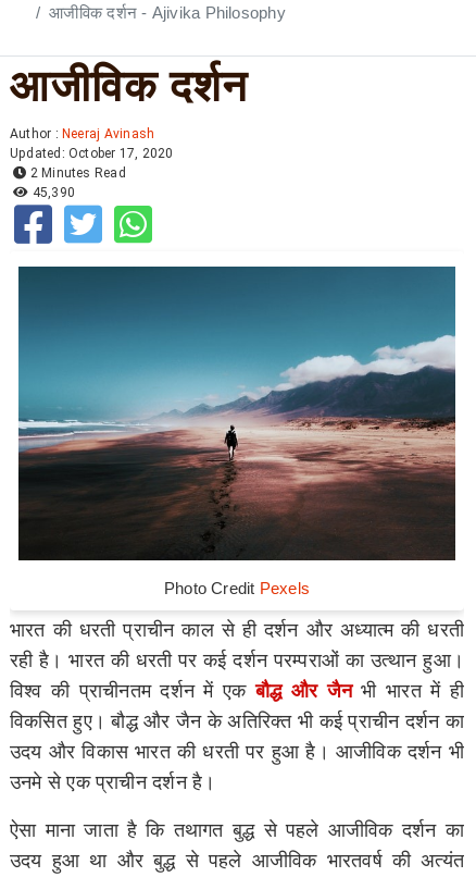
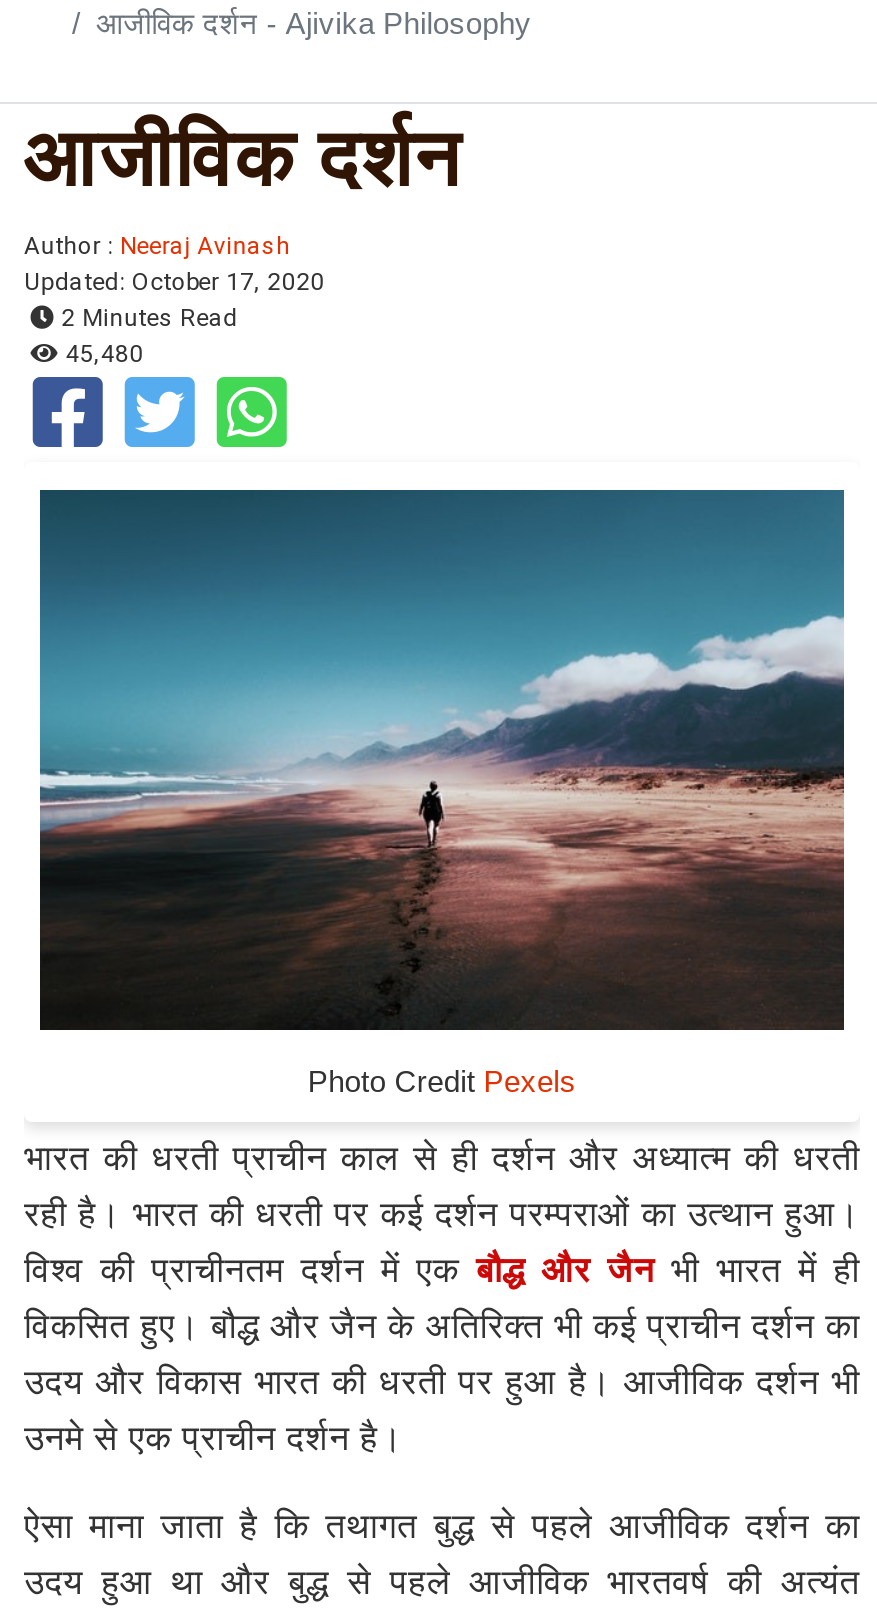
- 45,390
+ 45,480
